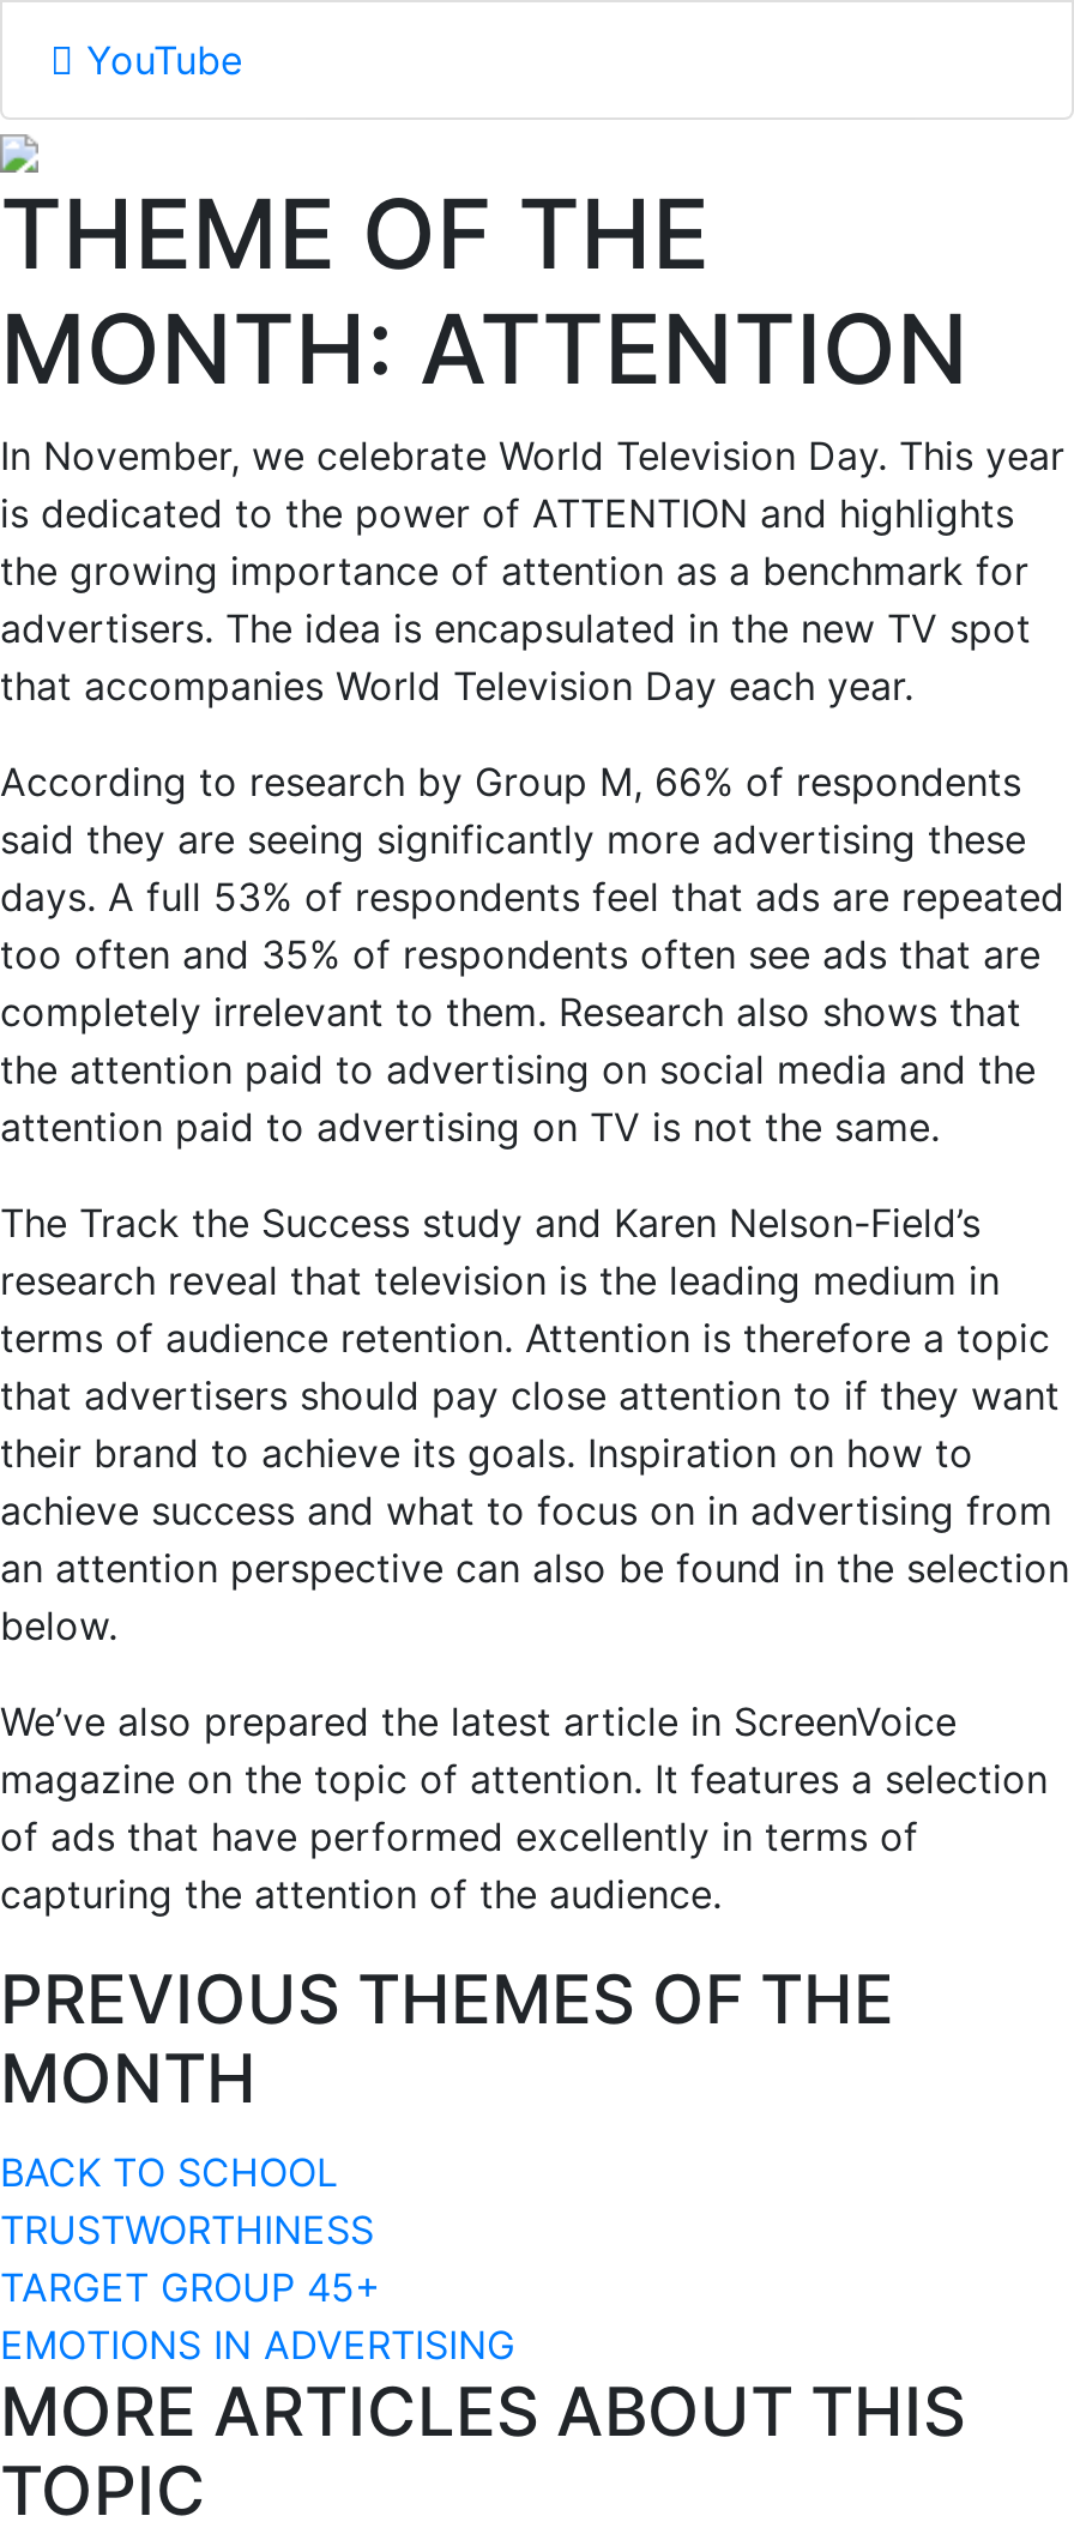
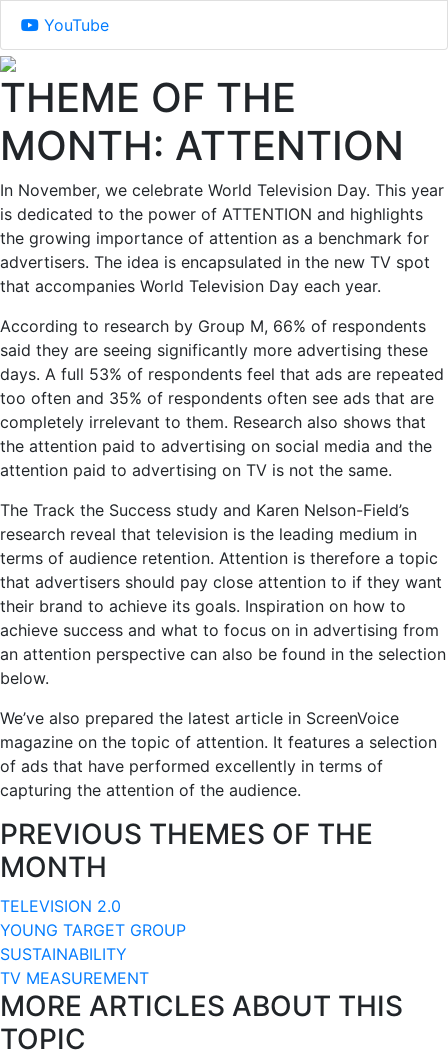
- BACK TO SCHOOL
- TRUSTWORTHINESS
- TARGET GROUP 45+
- EMOTIONS IN ADVERTISING
+ TELEVISION 2.0
+ YOUNG TARGET GROUP
+ SUSTAINABILITY
+ TV MEASUREMENT
